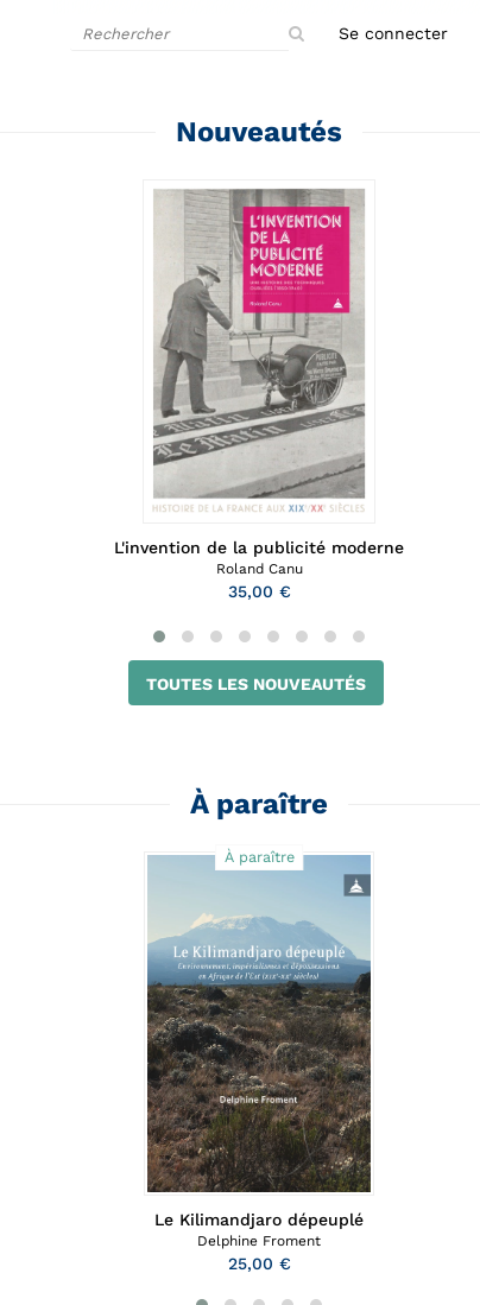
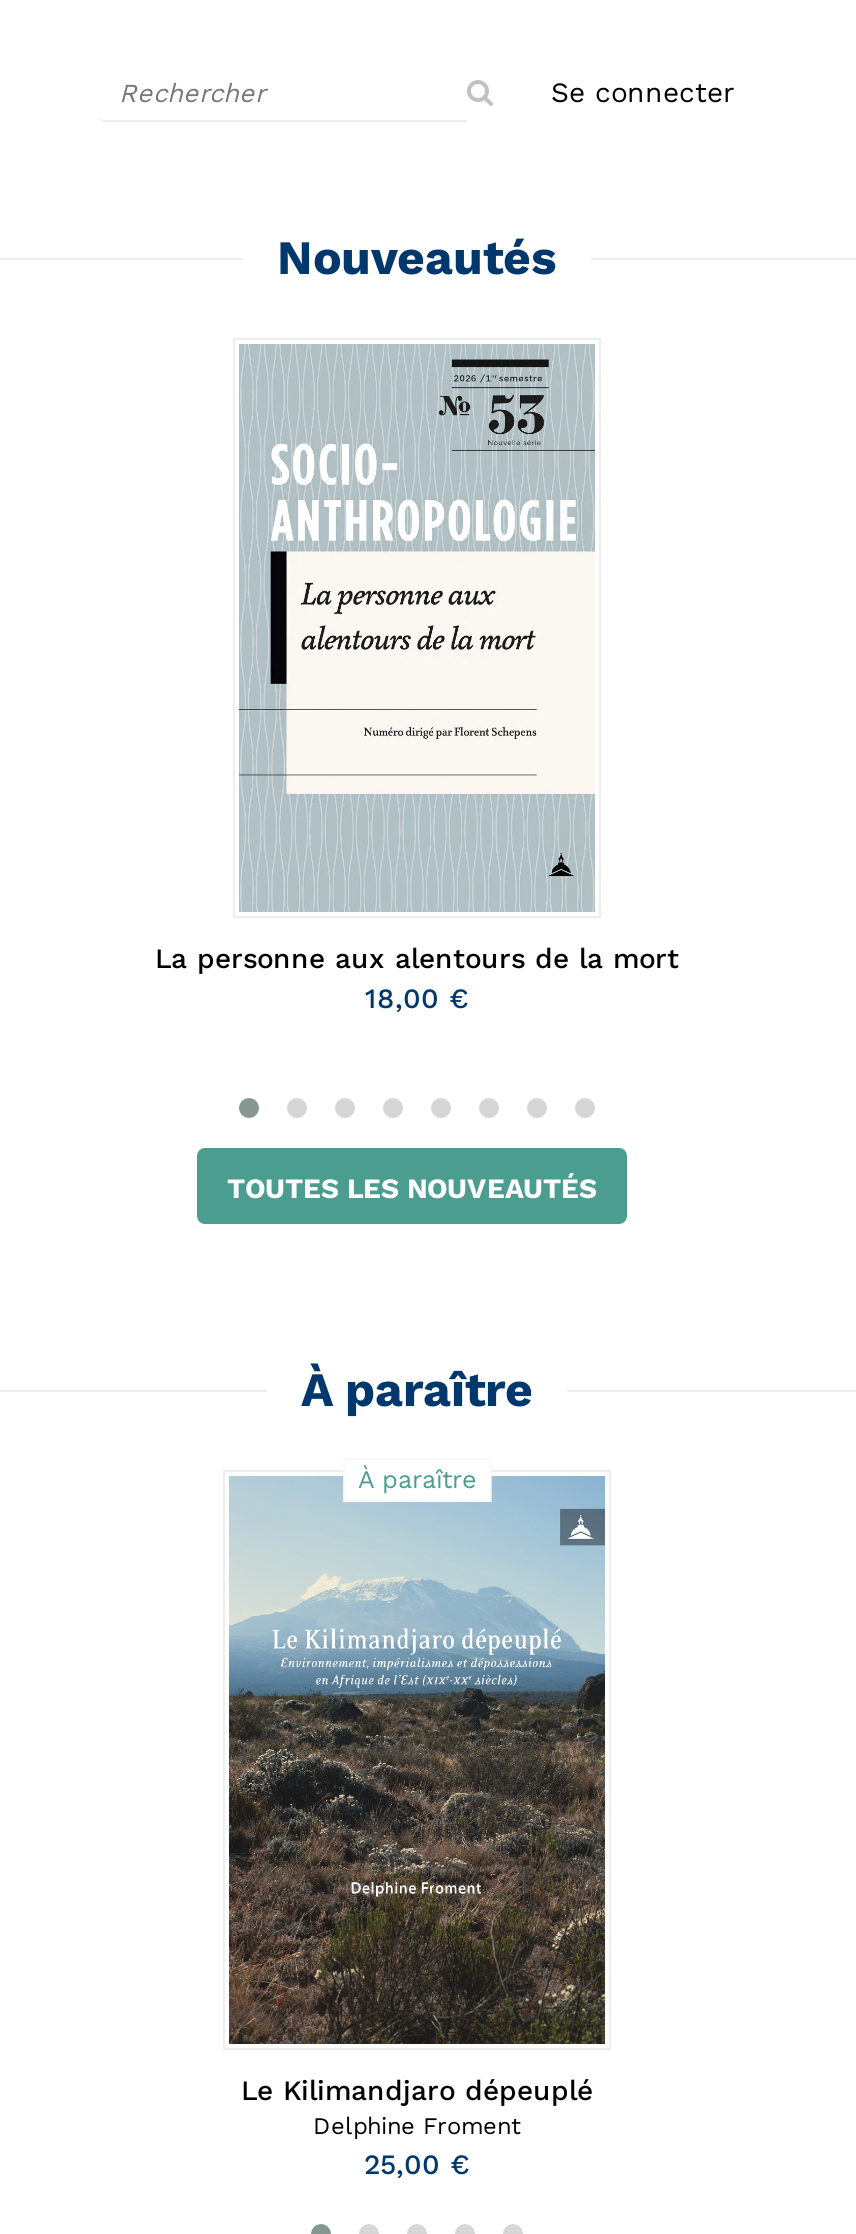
- [image]
- L'invention de la publicité moderne
- Roland Canu
- 35,00 €
+ [image]
+ La personne aux alentours de la mort
+ 18,00 €
